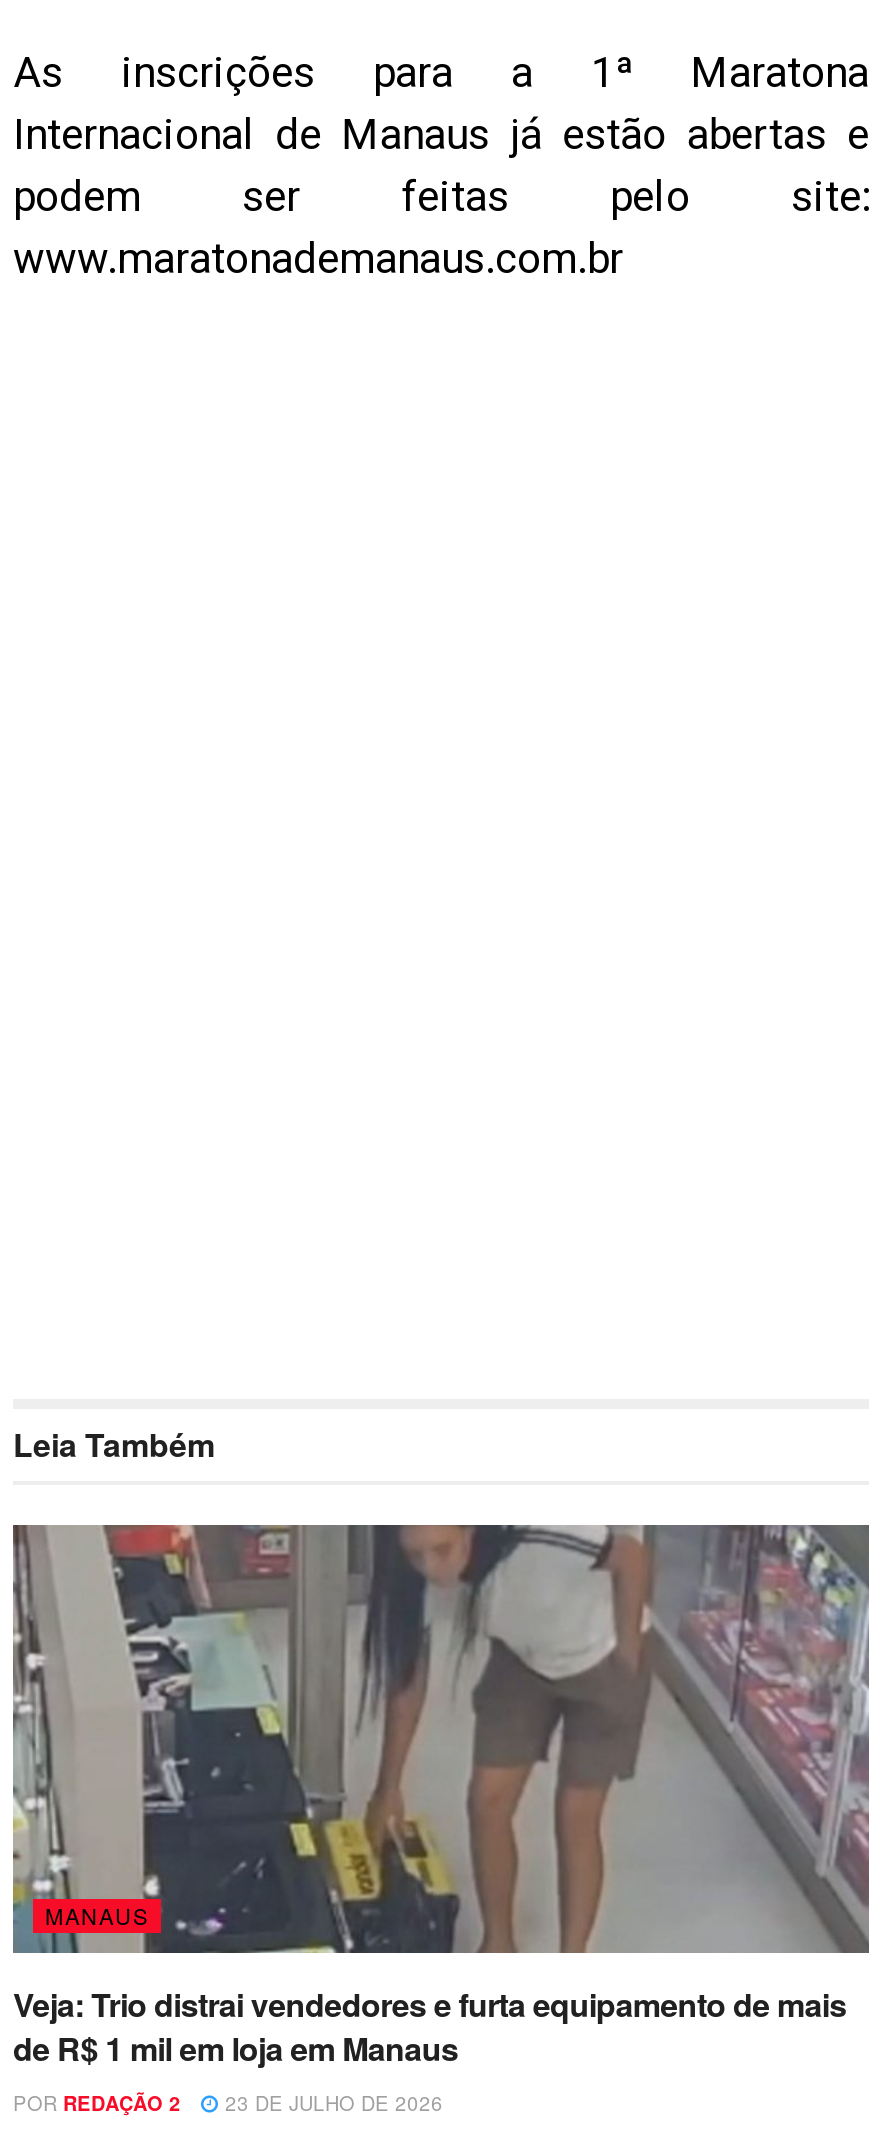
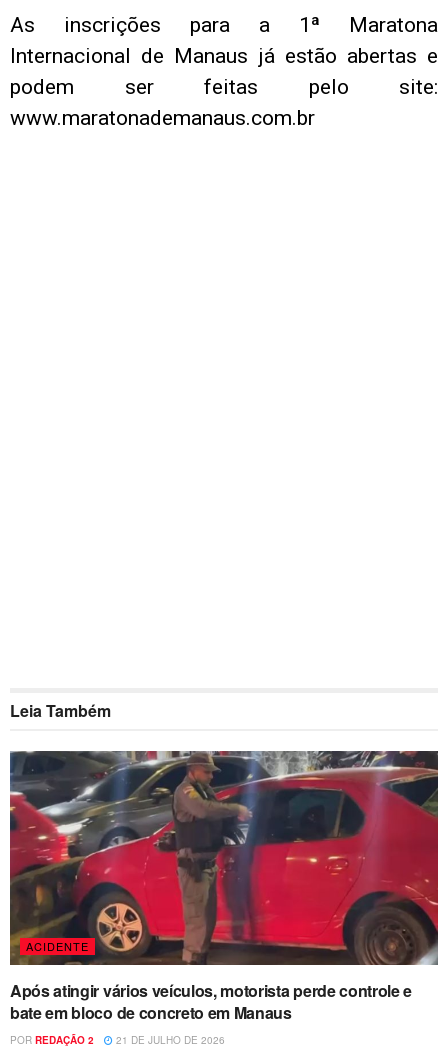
- [image]
- MANAUS
+ [image]
+ ACIDENTE

- Veja: Trio distrai vendedores e furta equipamento de mais
- de R$ 1 mil em loja em Manaus
+ Após atingir vários veículos, motorista perde controle e
+ bate em bloco de concreto em Manaus

- POR REDAÇÃO 2 23 DE JULHO DE 2026
+ POR REDAÇÃO 2 21 DE JULHO DE 2026
